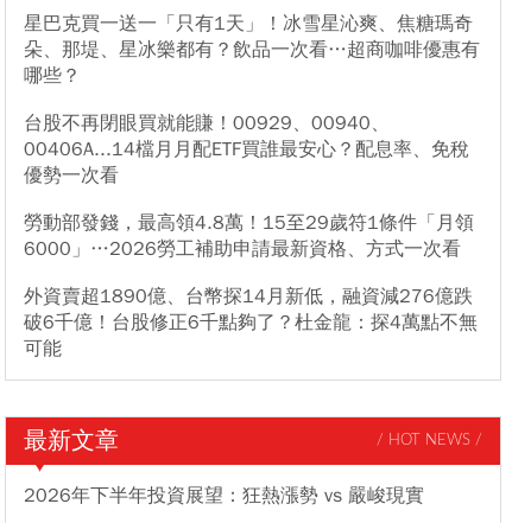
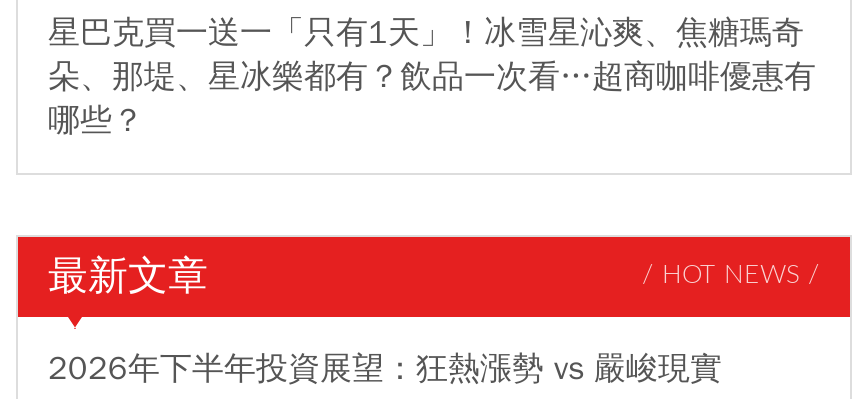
- 台股不再閉眼買就能賺！00929、00940、
- 00406A...14檔月月配ETF買誰最安心？配息率、免稅
- 優勢一次看
- 勞動部發錢，最高領4.8萬！15至29歲符1條件「月領
- 6000」…2026勞工補助申請最新資格、方式一次看
- 外資賣超1890億、台幣探14月新低，融資減276億跌
- 破6千億！台股修正6千點夠了？杜金龍：探4萬點不無
- 可能
